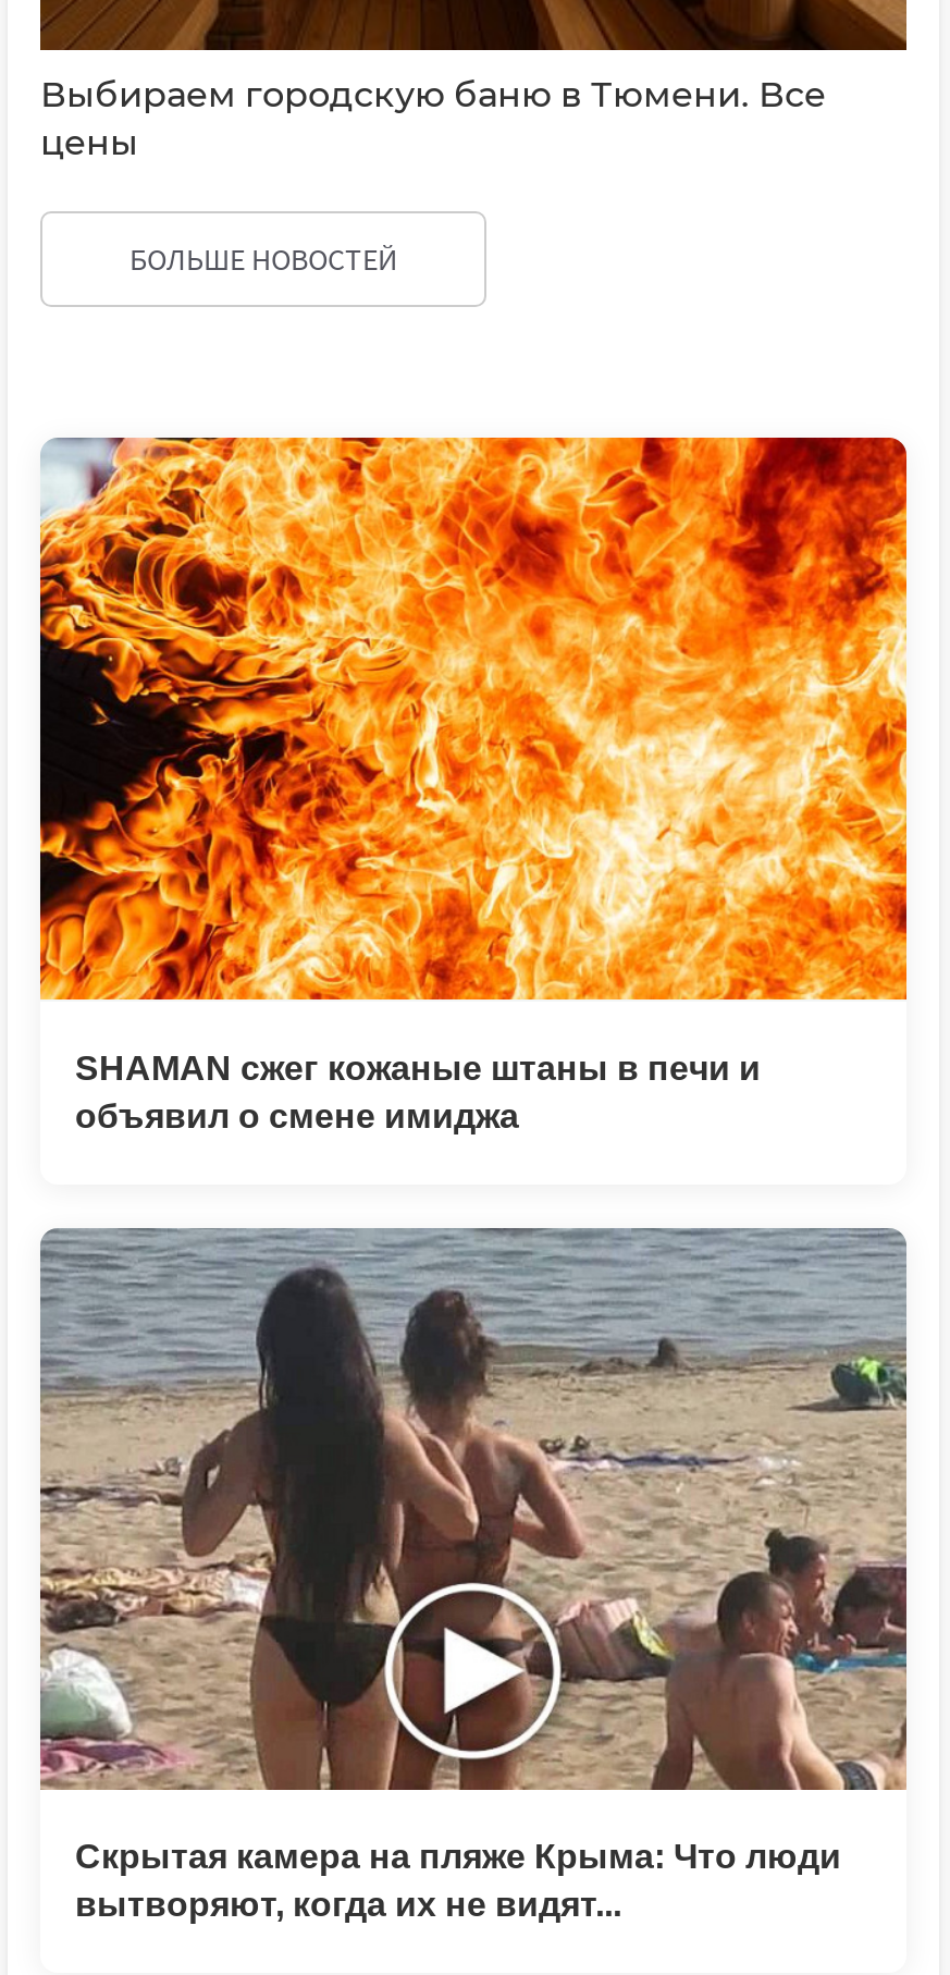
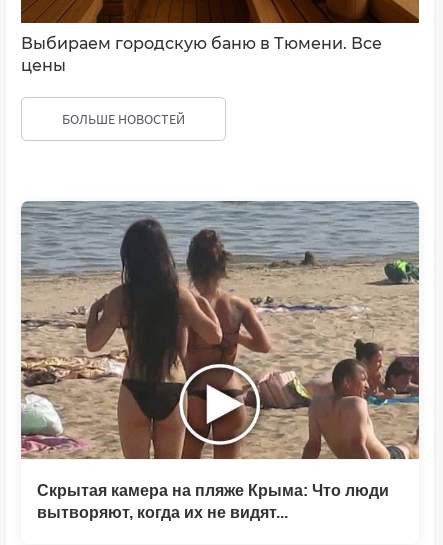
- [image]
- SHAMAN сжег кожаные штаны в печи и
- объявил о смене имиджа
